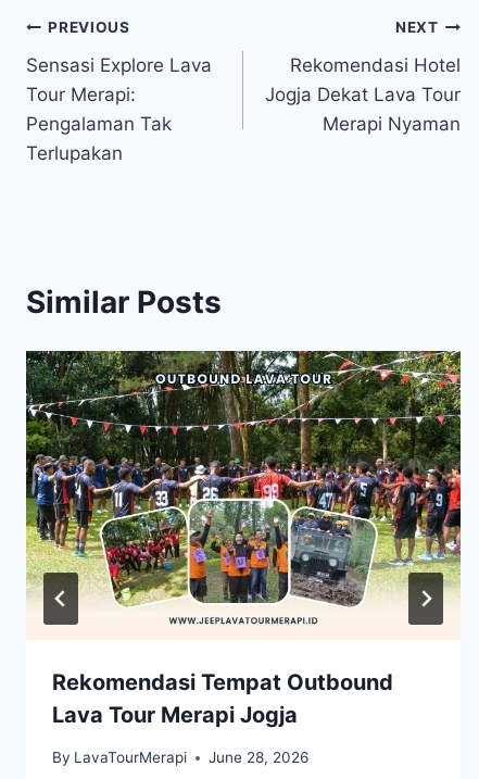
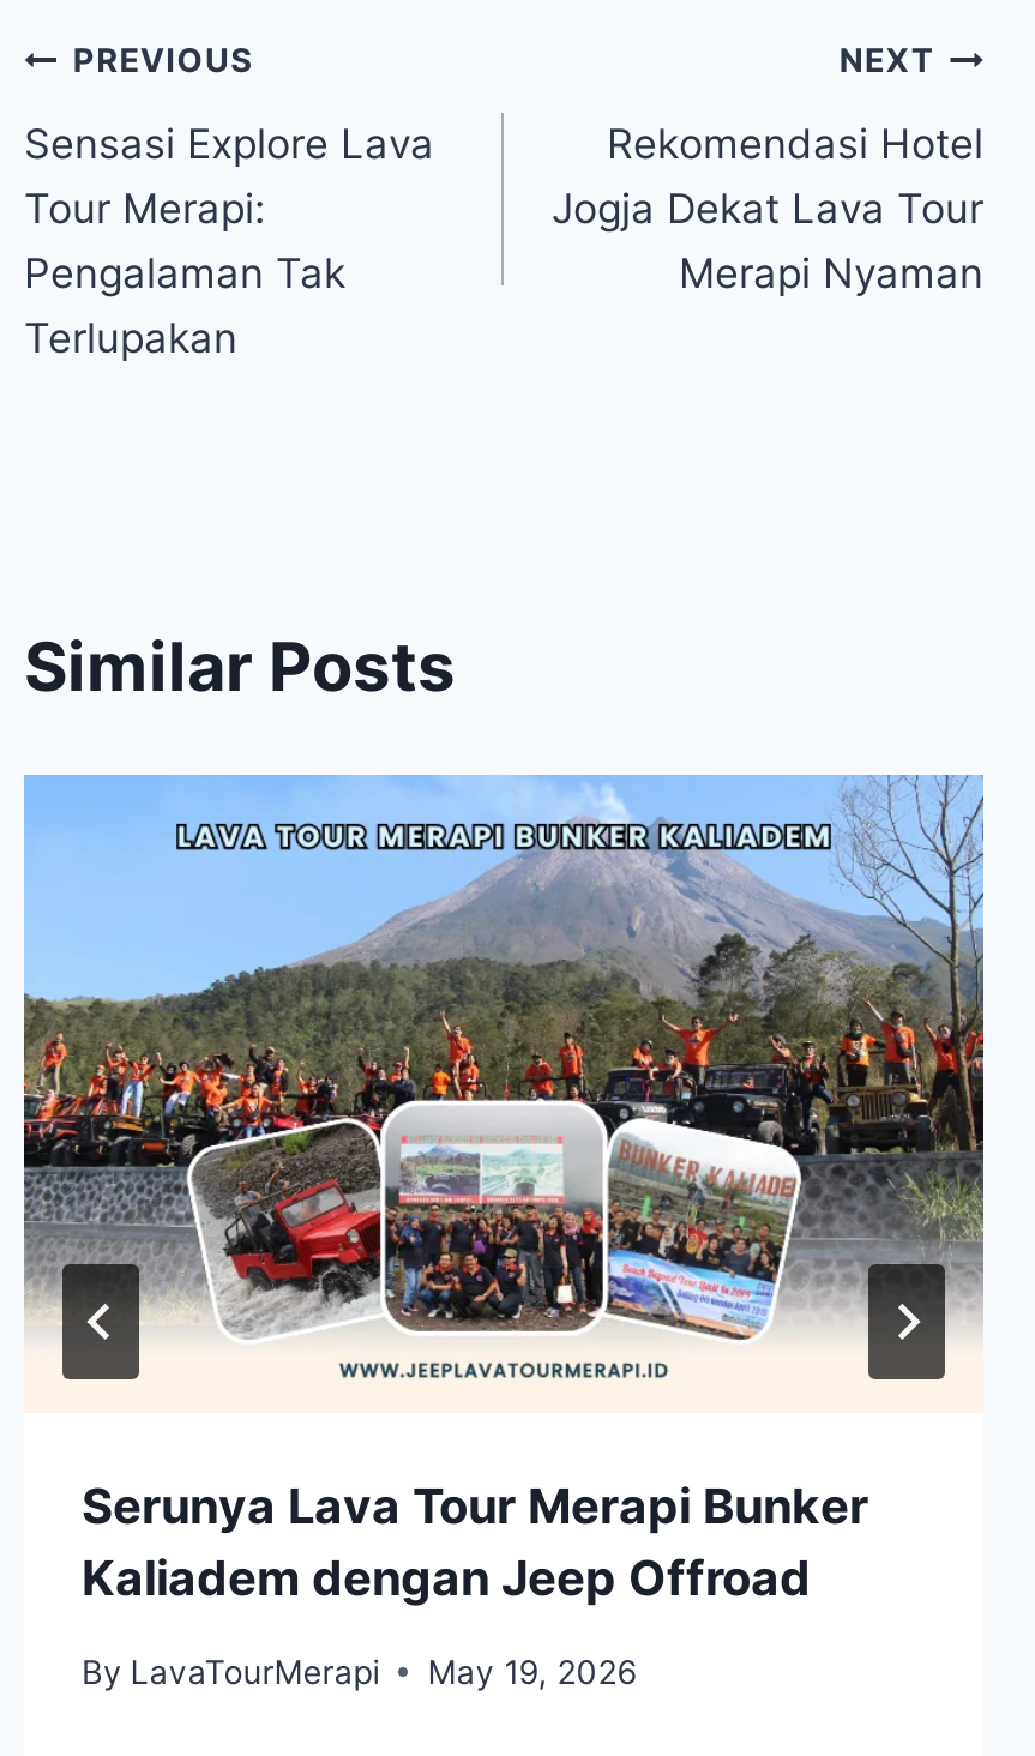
- [image]
+ [image]

- Rekomendasi Tempat Outbound
- Lava Tour Merapi Jogja
+ Serunya Lava Tour Merapi Bunker
+ Kaliadem dengan Jeep Offroad

- By LavaTourMerapi June 28, 2026
+ By LavaTourMerapi May 19, 2026
